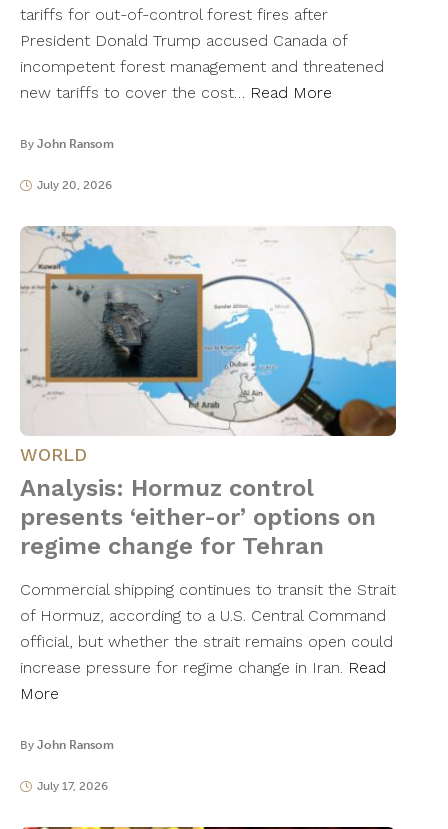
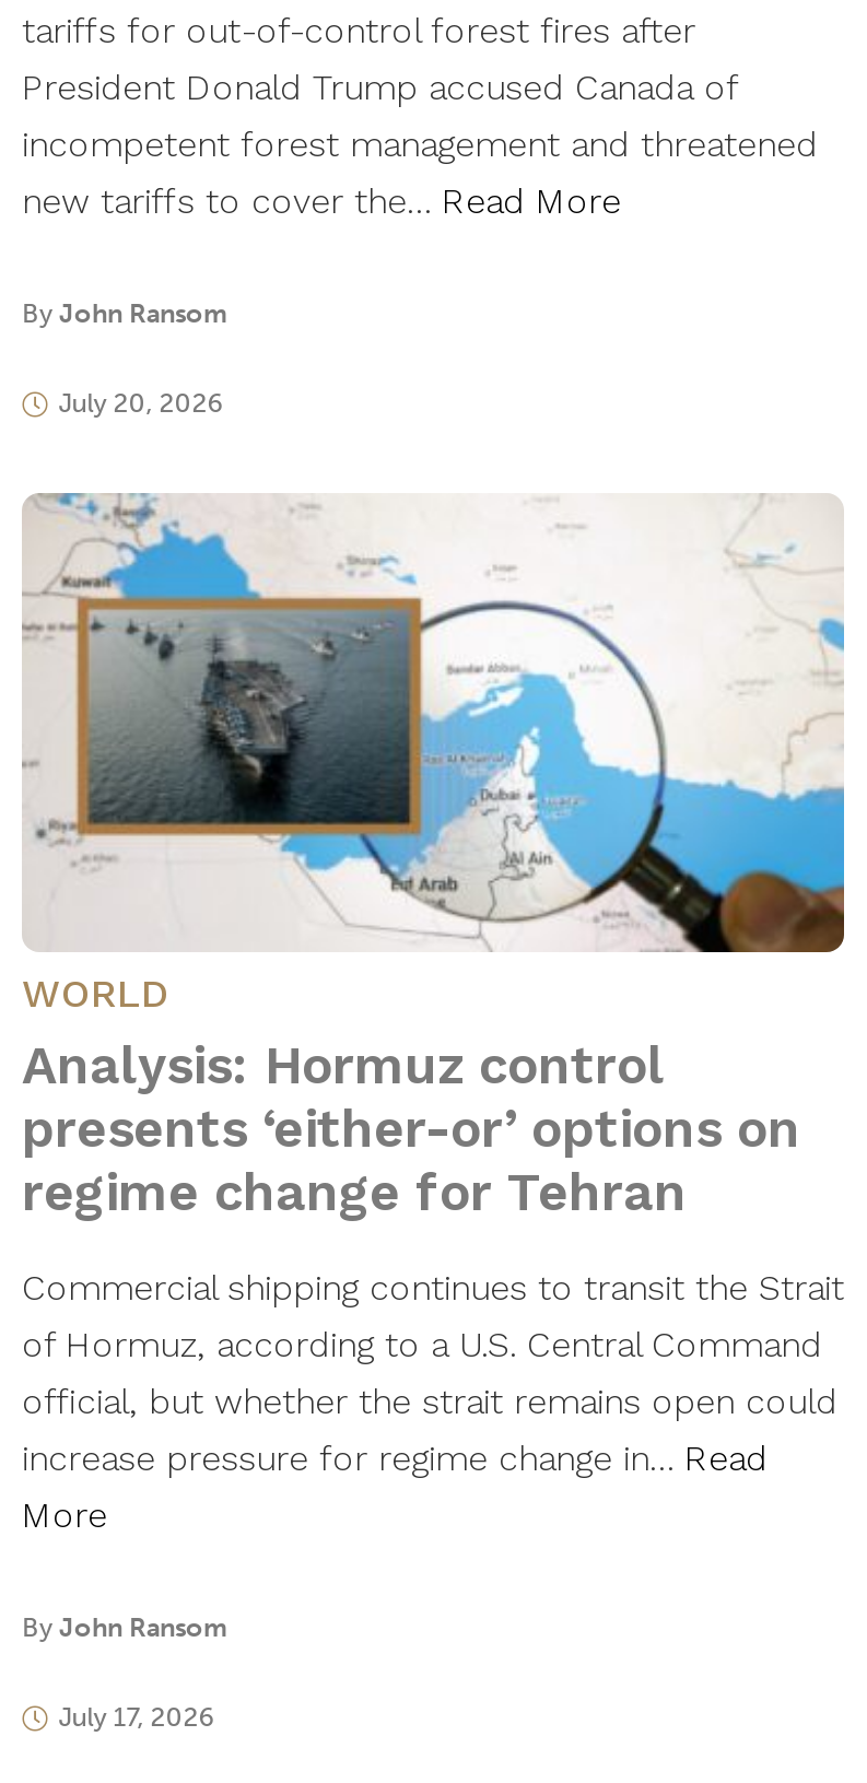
- new tariffs to cover the cost… Read More
+ new tariffs to cover the… Read More

- increase pressure for regime change in Iran. Read
+ increase pressure for regime change in… Read
